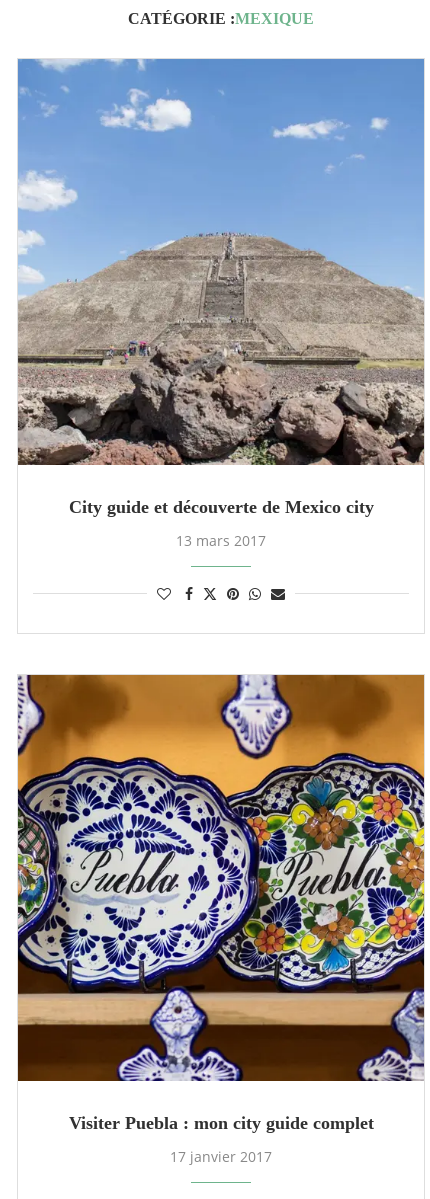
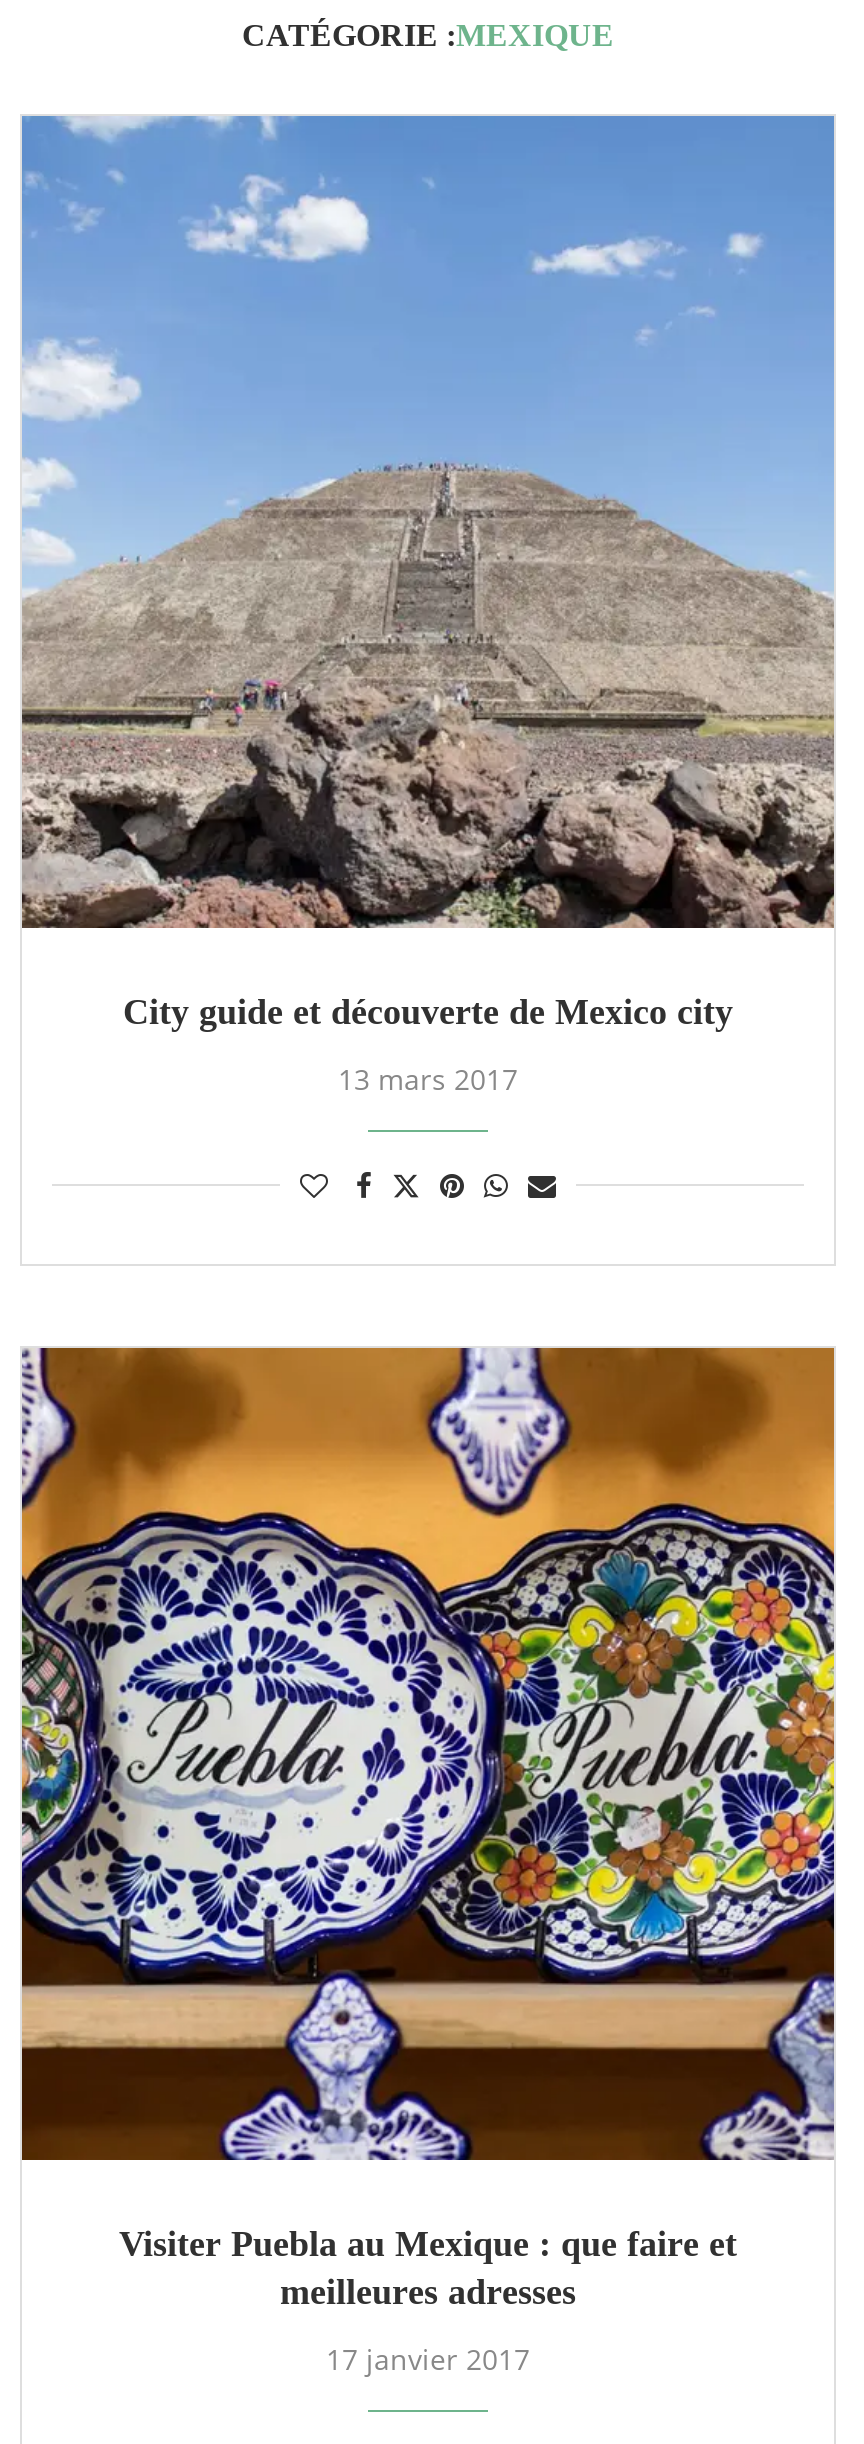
- Visiter Puebla : mon city guide complet
+ Visiter Puebla au Mexique : que faire et
+ meilleures adresses
